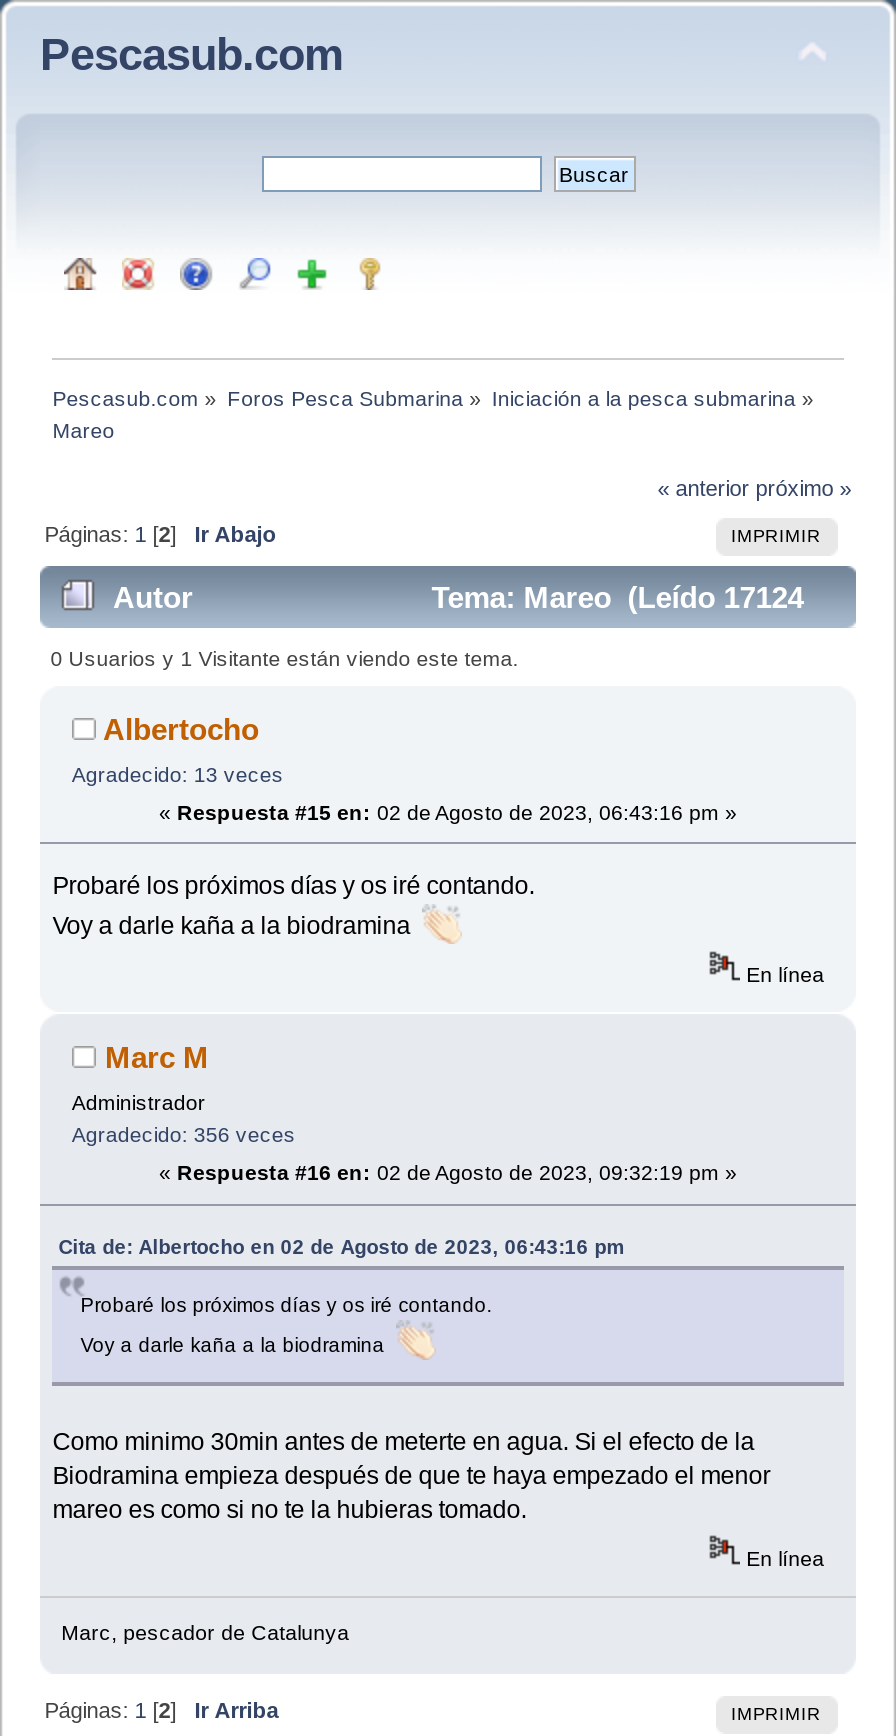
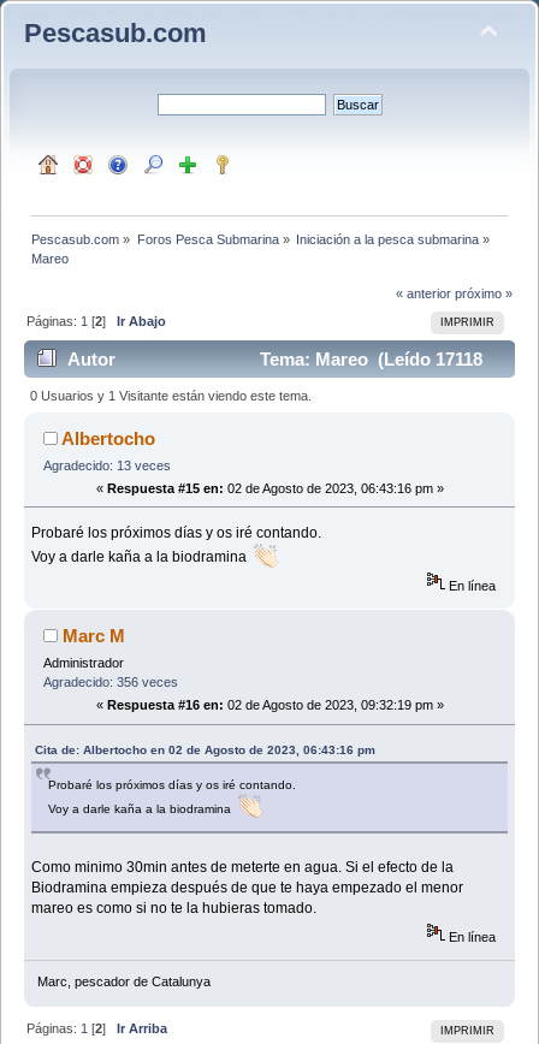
- Tema: Mareo (Leído 17124
+ Tema: Mareo (Leído 17118
